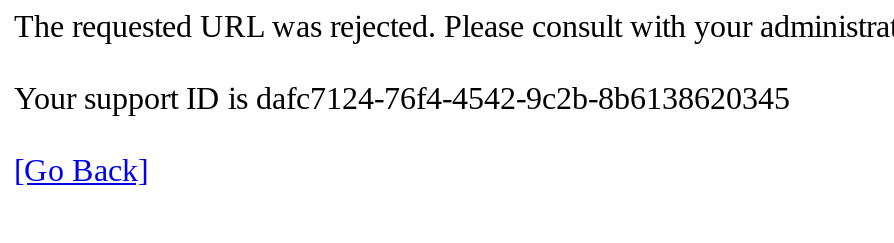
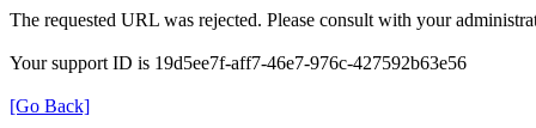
- Your support ID is dafc7124-76f4-4542-9c2b-8b6138620345
+ Your support ID is 19d5ee7f-aff7-46e7-976c-427592b63e56
